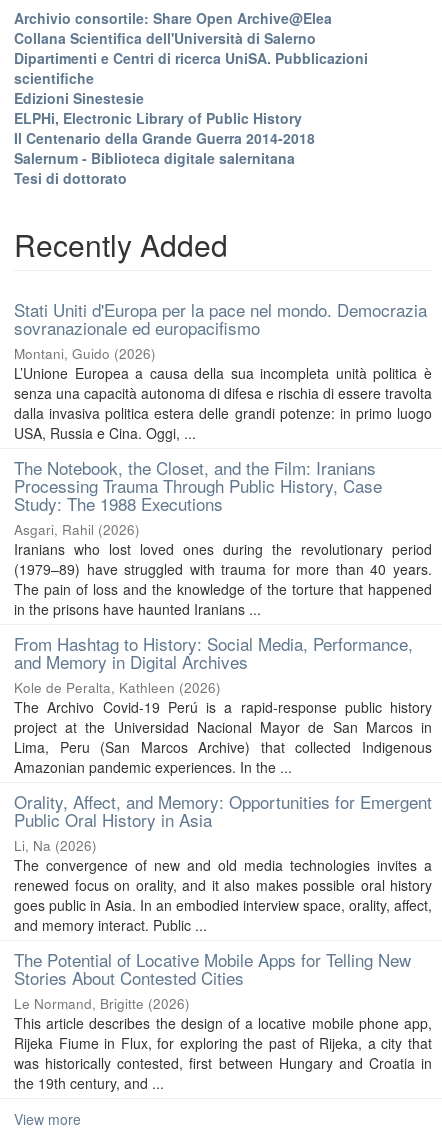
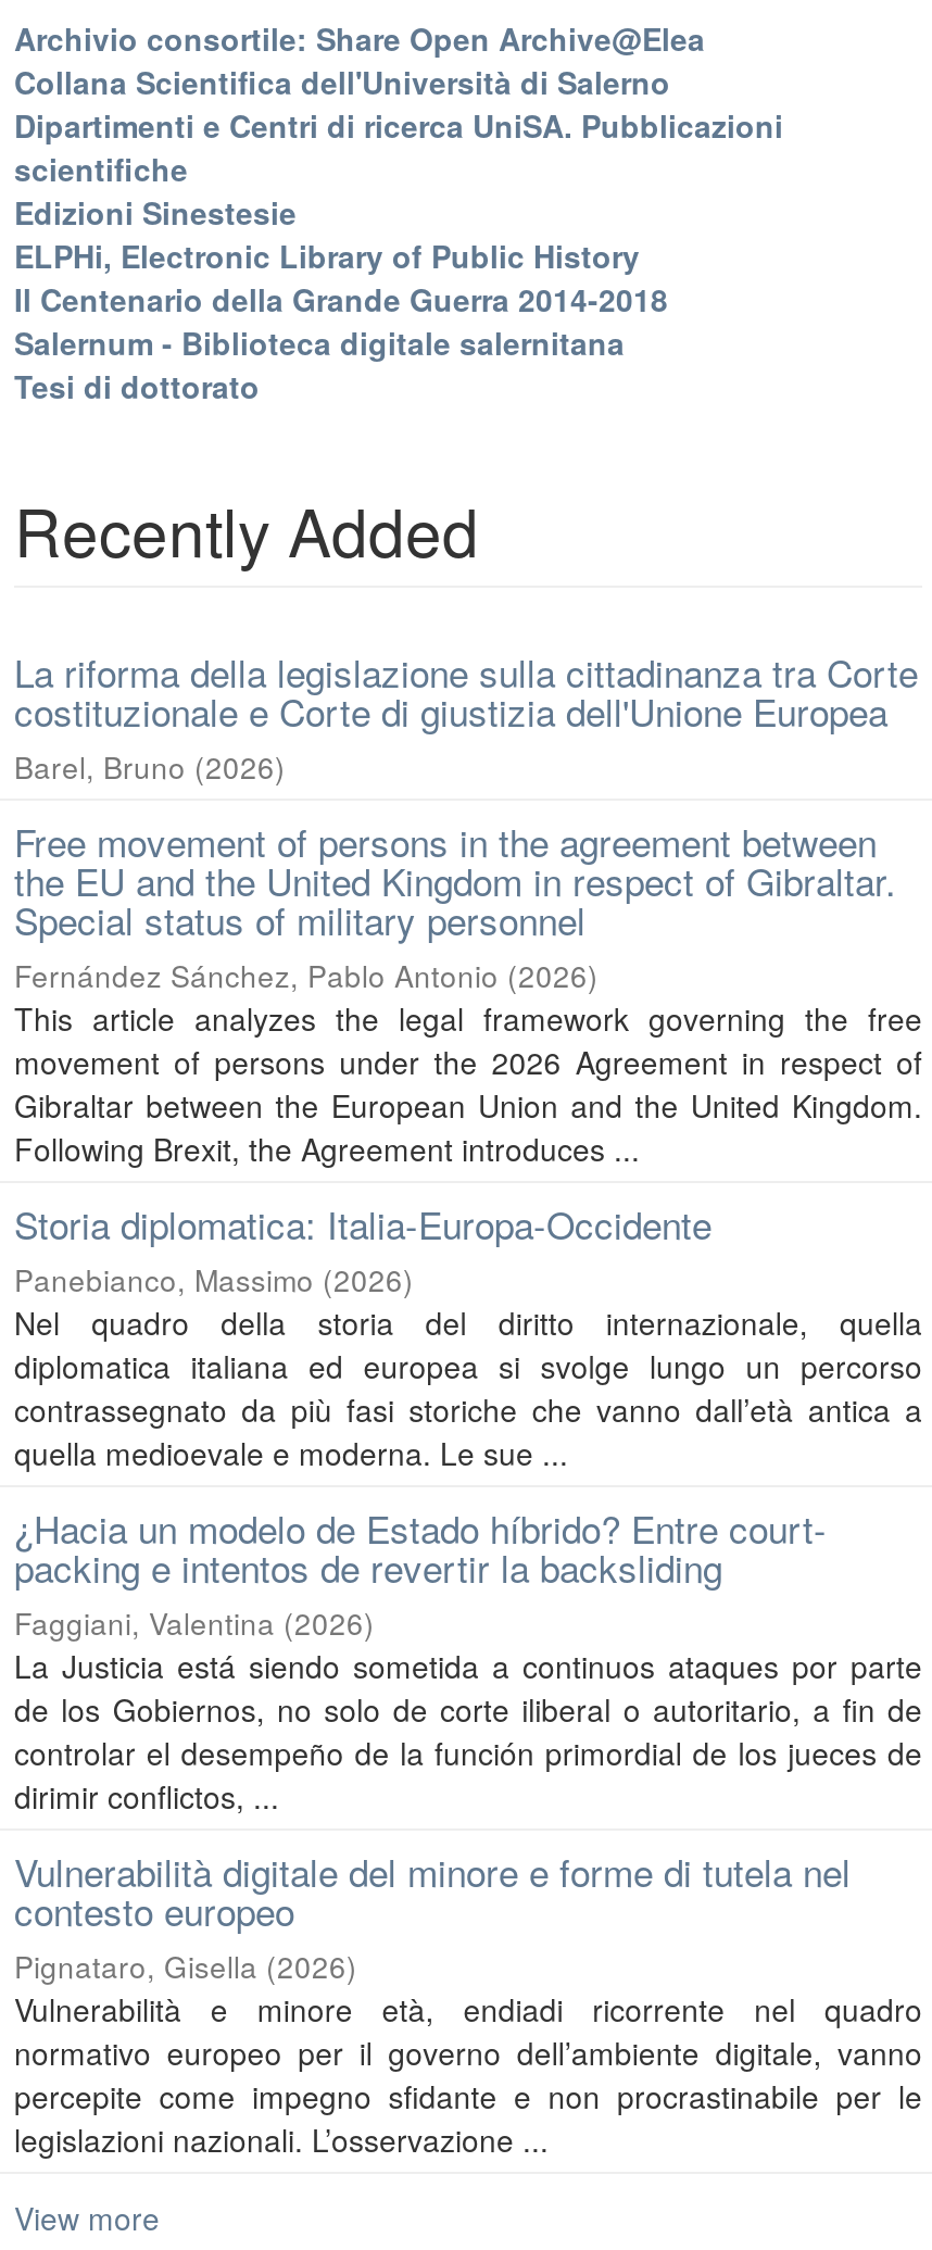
- Stati Uniti d'Europa per la pace nel mondo. Democrazia
- sovranazionale ed europacifismo
- Montani, Guido (2026)
- L’Unione Europea a causa della sua incompleta unità politica è
- senza una capacità autonoma di difesa e rischia di essere travolta
- dalla invasiva politica estera delle grandi potenze: in primo luogo
- USA, Russia e Cina. Oggi, ...
+ La riforma della legislazione sulla cittadinanza tra Corte
+ costituzionale e Corte di giustizia dell'Unione Europea
+ Barel, Bruno (2026)

- The Notebook, the Closet, and the Film: Iranians
- Processing Trauma Through Public History, Case
- Study: The 1988 Executions
- Asgari, Rahil (2026)
- Iranians who lost loved ones during the revolutionary period
- (1979–89) have struggled with trauma for more than 40 years.
- The pain of loss and the knowledge of the torture that happened
- in the prisons have haunted Iranians ...
+ Free movement of persons in the agreement between
+ the EU and the United Kingdom in respect of Gibraltar.
+ Special status of military personnel
+ Fernández Sánchez, Pablo Antonio (2026)
+ This article analyzes the legal framework governing the free
+ movement of persons under the 2026 Agreement in respect of
+ Gibraltar between the European Union and the United Kingdom.
+ Following Brexit, the Agreement introduces ...

- From Hashtag to History: Social Media, Performance,
- and Memory in Digital Archives
- Kole de Peralta, Kathleen (2026)
- The Archivo Covid-19 Perú is a rapid-response public history
- project at the Universidad Nacional Mayor de San Marcos in
- Lima, Peru (San Marcos Archive) that collected Indigenous
- Amazonian pandemic experiences. In the ...
+ Storia diplomatica: Italia-Europa-Occidente
+ Panebianco, Massimo (2026)
+ Nel quadro della storia del diritto internazionale, quella
+ diplomatica italiana ed europea si svolge lungo un percorso
+ contrassegnato da più fasi storiche che vanno dall’età antica a
+ quella medioevale e moderna. Le sue ...

- Orality, Affect, and Memory: Opportunities for Emergent
- Public Oral History in Asia
- Li, Na (2026)
- The convergence of new and old media technologies invites a
- renewed focus on orality, and it also makes possible oral history
- goes public in Asia. In an embodied interview space, orality, affect,
- and memory interact. Public ...
+ ¿Hacia un modelo de Estado híbrido? Entre court-
+ packing e intentos de revertir la backsliding
+ Faggiani, Valentina (2026)
+ La Justicia está siendo sometida a continuos ataques por parte
+ de los Gobiernos, no solo de corte iliberal o autoritario, a fin de
+ controlar el desempeño de la función primordial de los jueces de
+ dirimir conflictos, ...

- The Potential of Locative Mobile Apps for Telling New
- Stories About Contested Cities
- Le Normand, Brigitte (2026)
- This article describes the design of a locative mobile phone app,
- Rijeka Fiume in Flux, for exploring the past of Rijeka, a city that
- was historically contested, first between Hungary and Croatia in
- the 19th century, and ...
+ Vulnerabilità digitale del minore e forme di tutela nel
+ contesto europeo
+ Pignataro, Gisella (2026)
+ Vulnerabilità e minore età, endiadi ricorrente nel quadro
+ normativo europeo per il governo dell’ambiente digitale, vanno
+ percepite come impegno sfidante e non procrastinabile per le
+ legislazioni nazionali. L’osservazione ...
